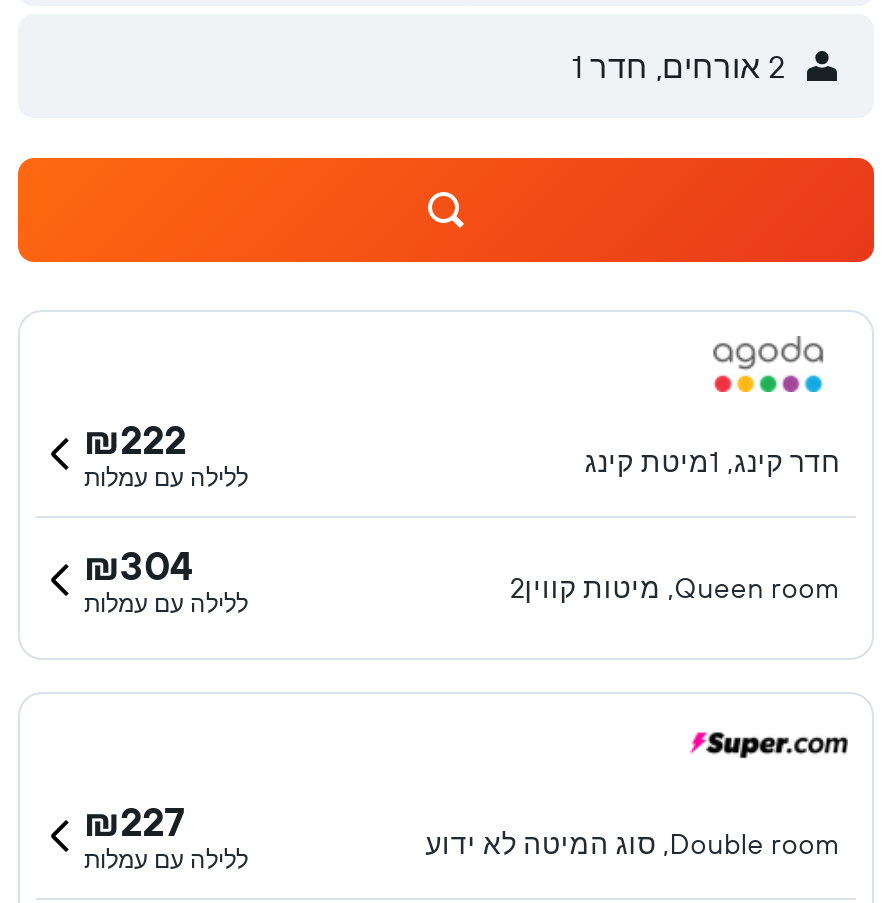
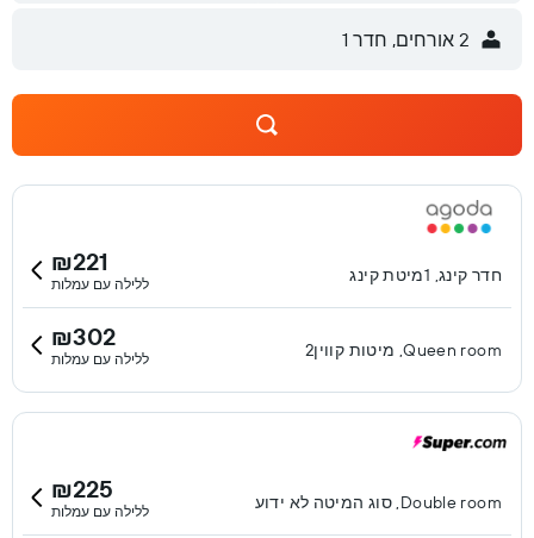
- ₪222
+ ₪221

- ₪304
+ ₪302

- ₪227
+ ₪225
